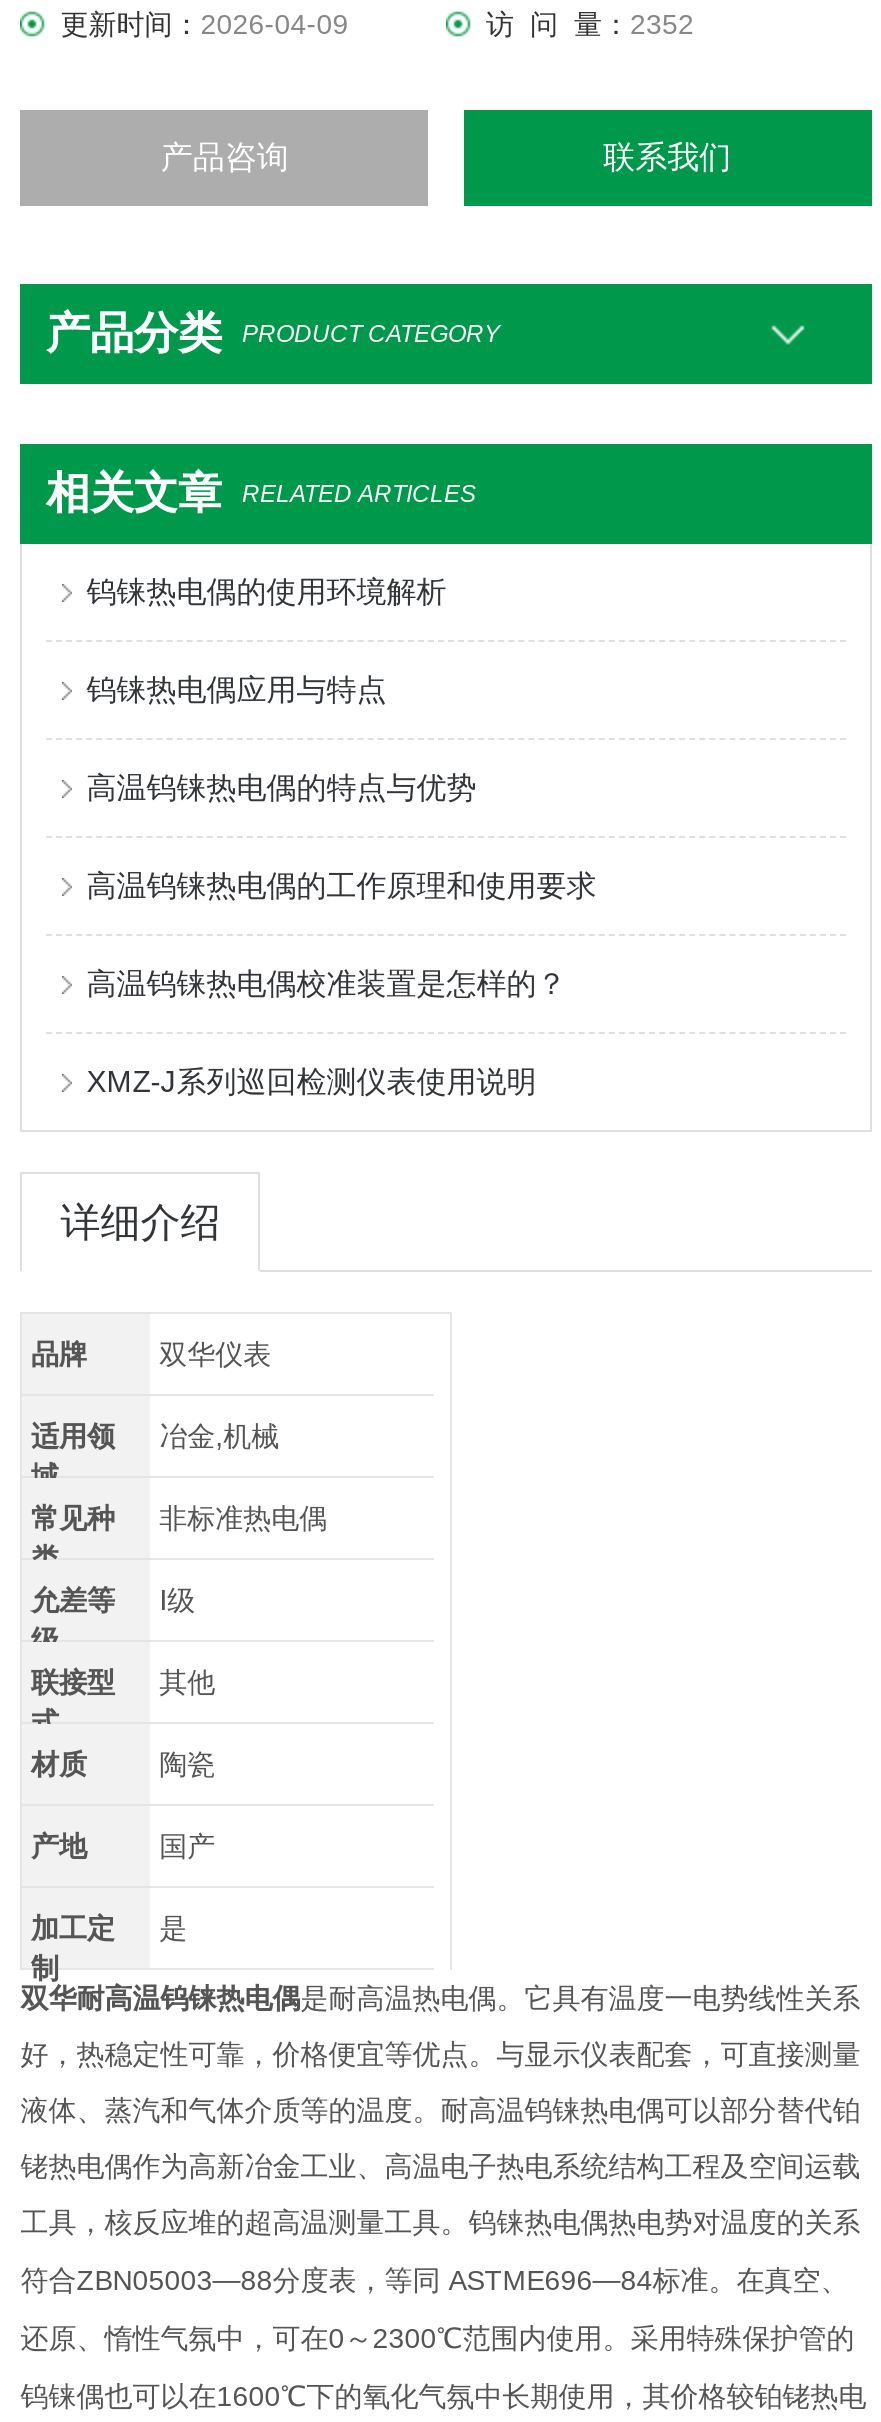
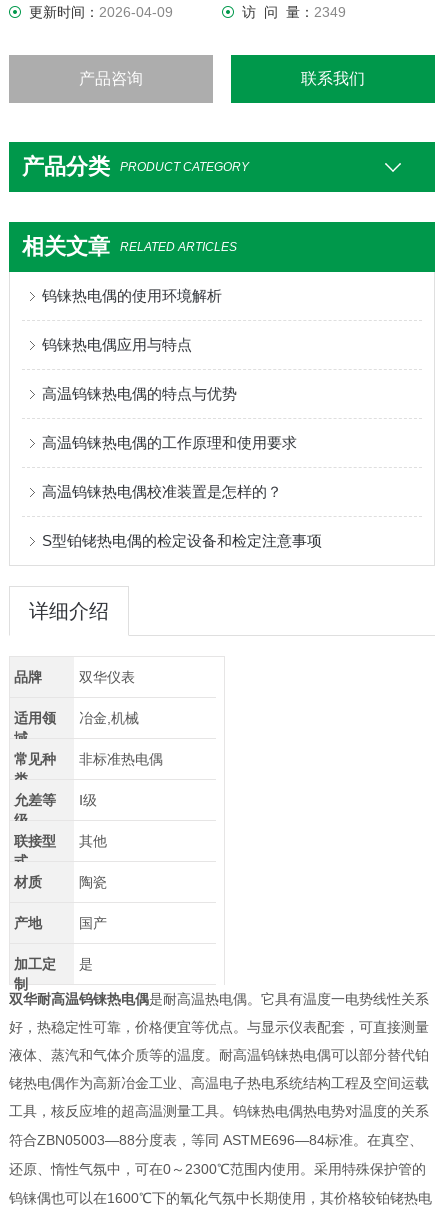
- 访 问 量：2352
+ 访 问 量：2349

- XMZ-J系列巡回检测仪表使用说明
+ S型铂铑热电偶的检定设备和检定注意事项
